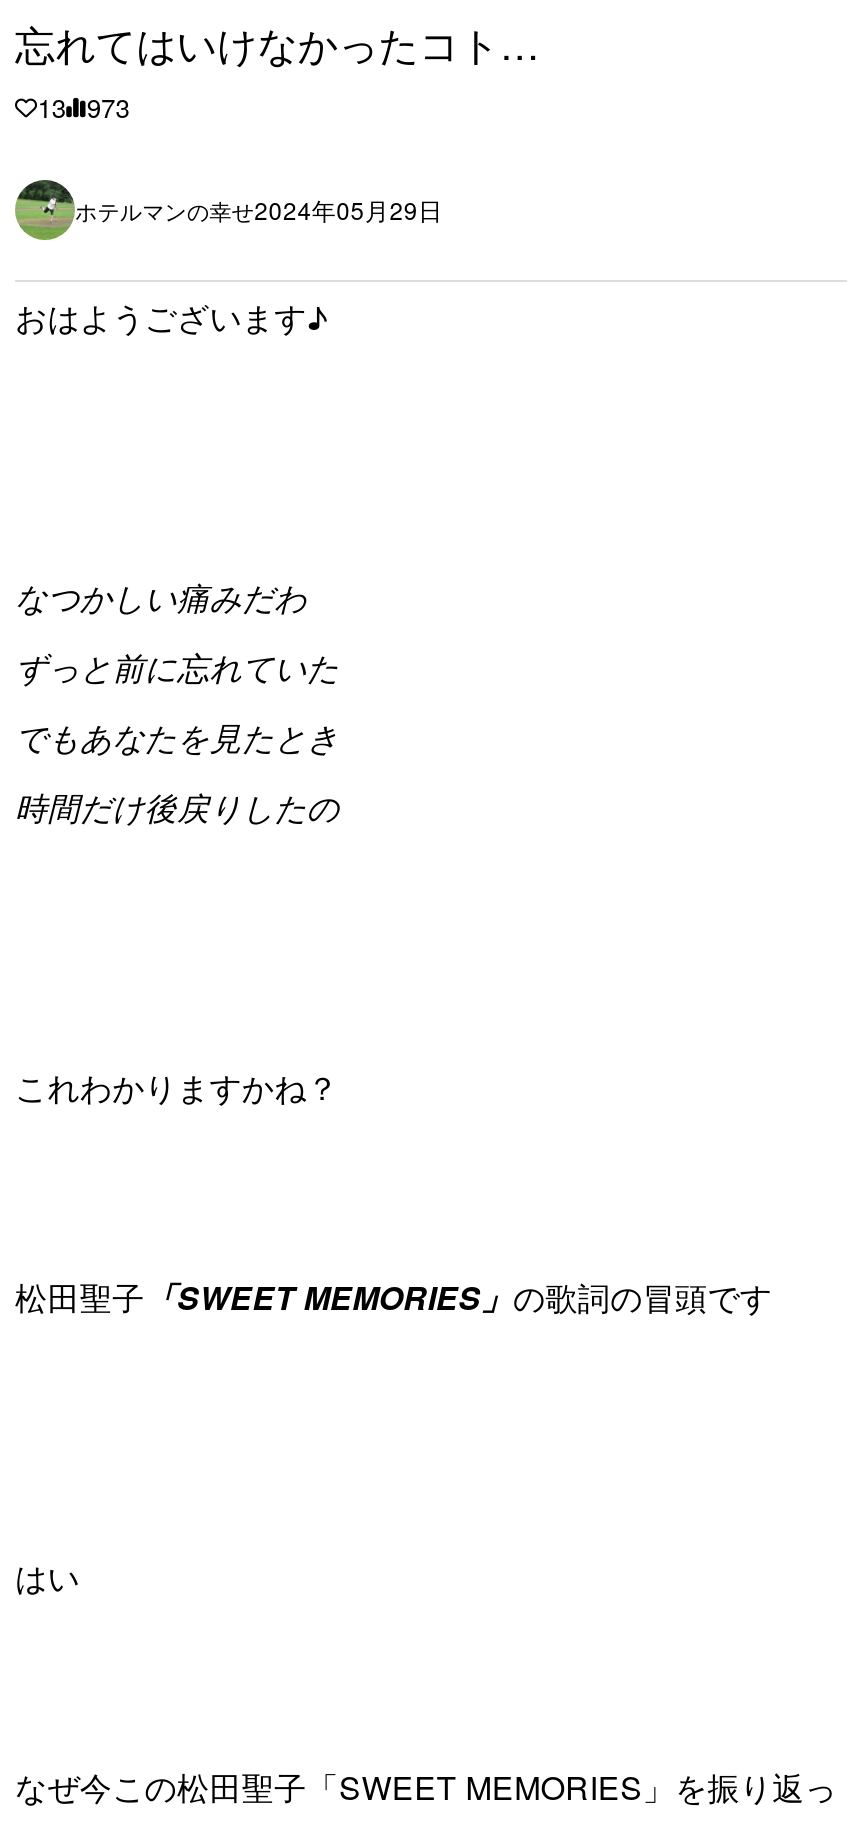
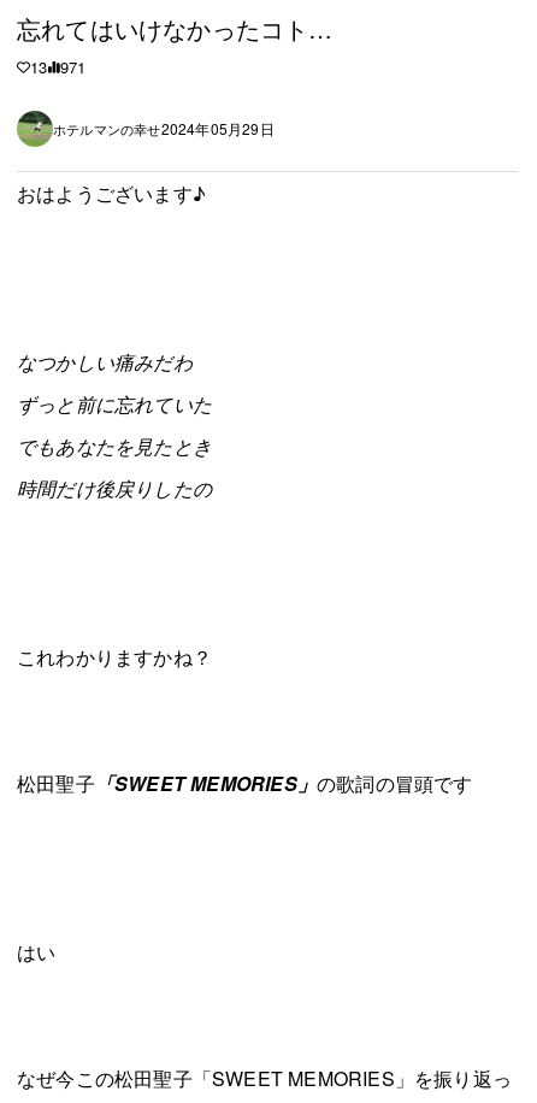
- 13 973
+ 13 971
